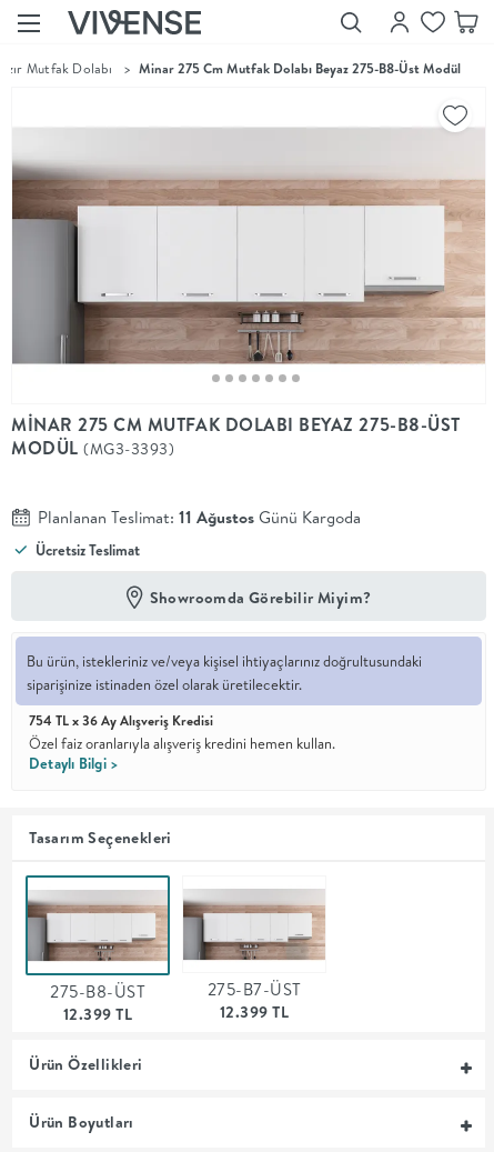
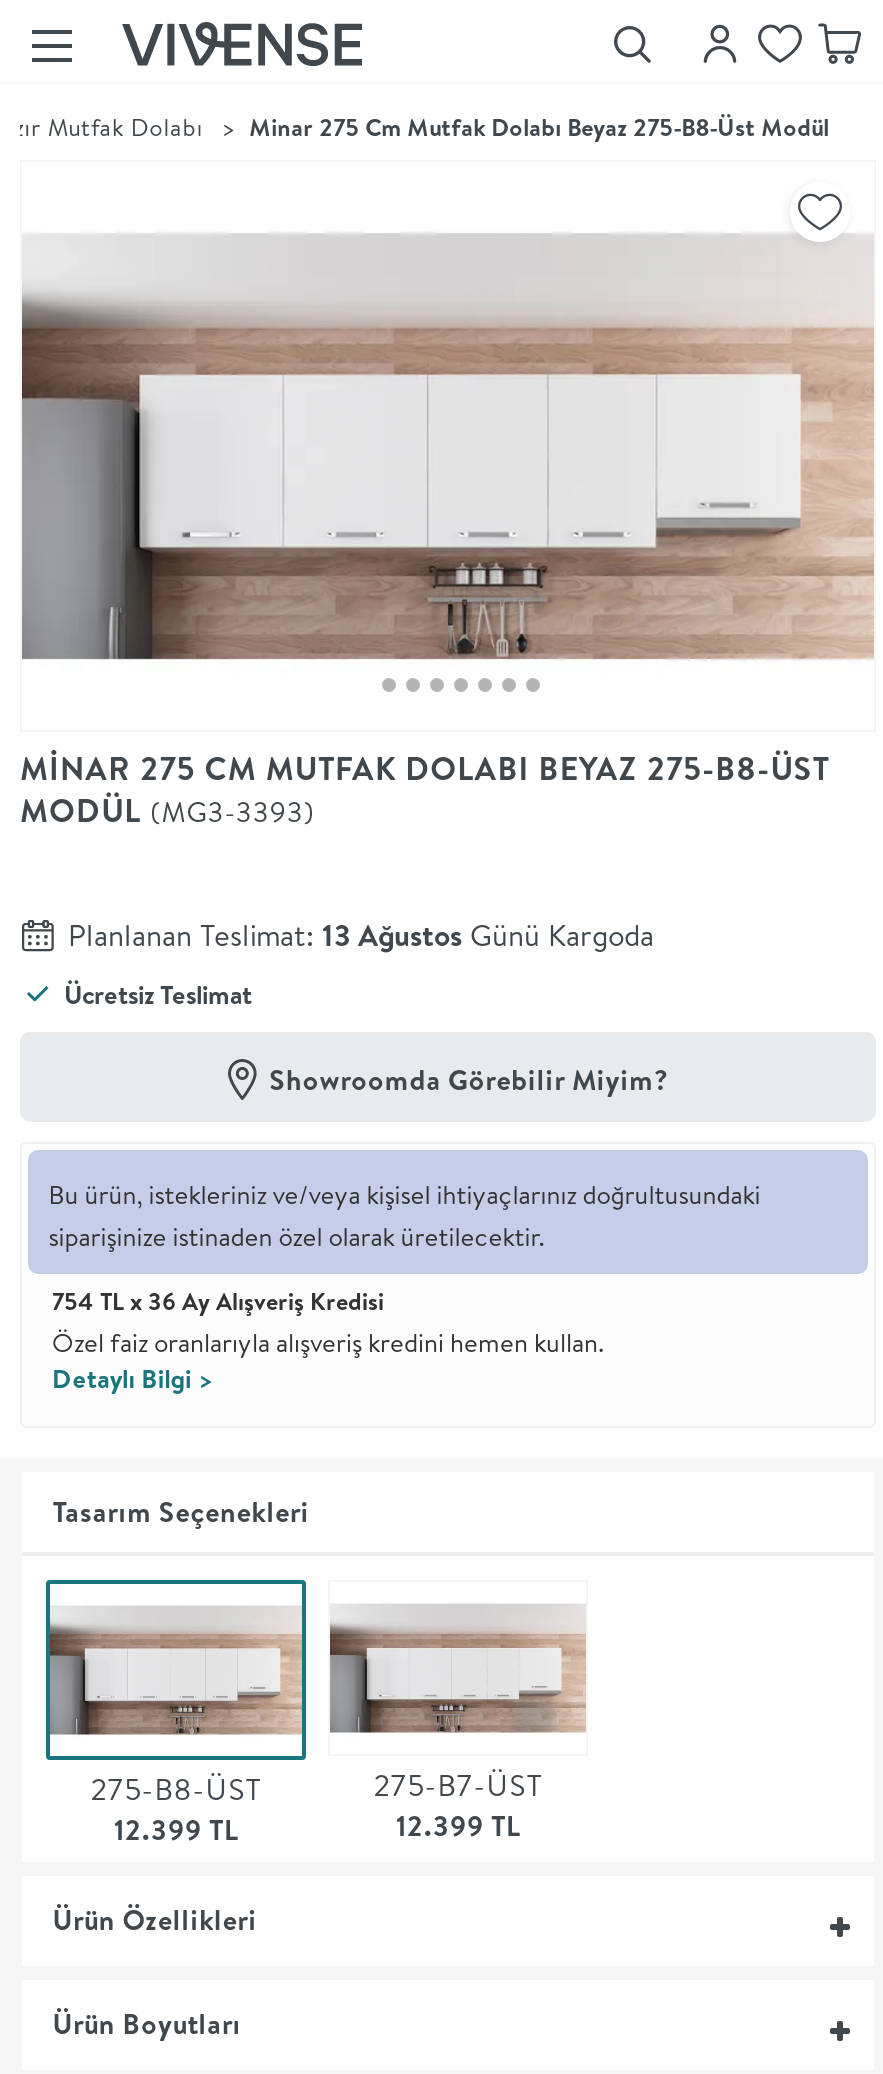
- Planlanan Teslimat: 11 Ağustos Günü Kargoda
+ Planlanan Teslimat: 13 Ağustos Günü Kargoda
